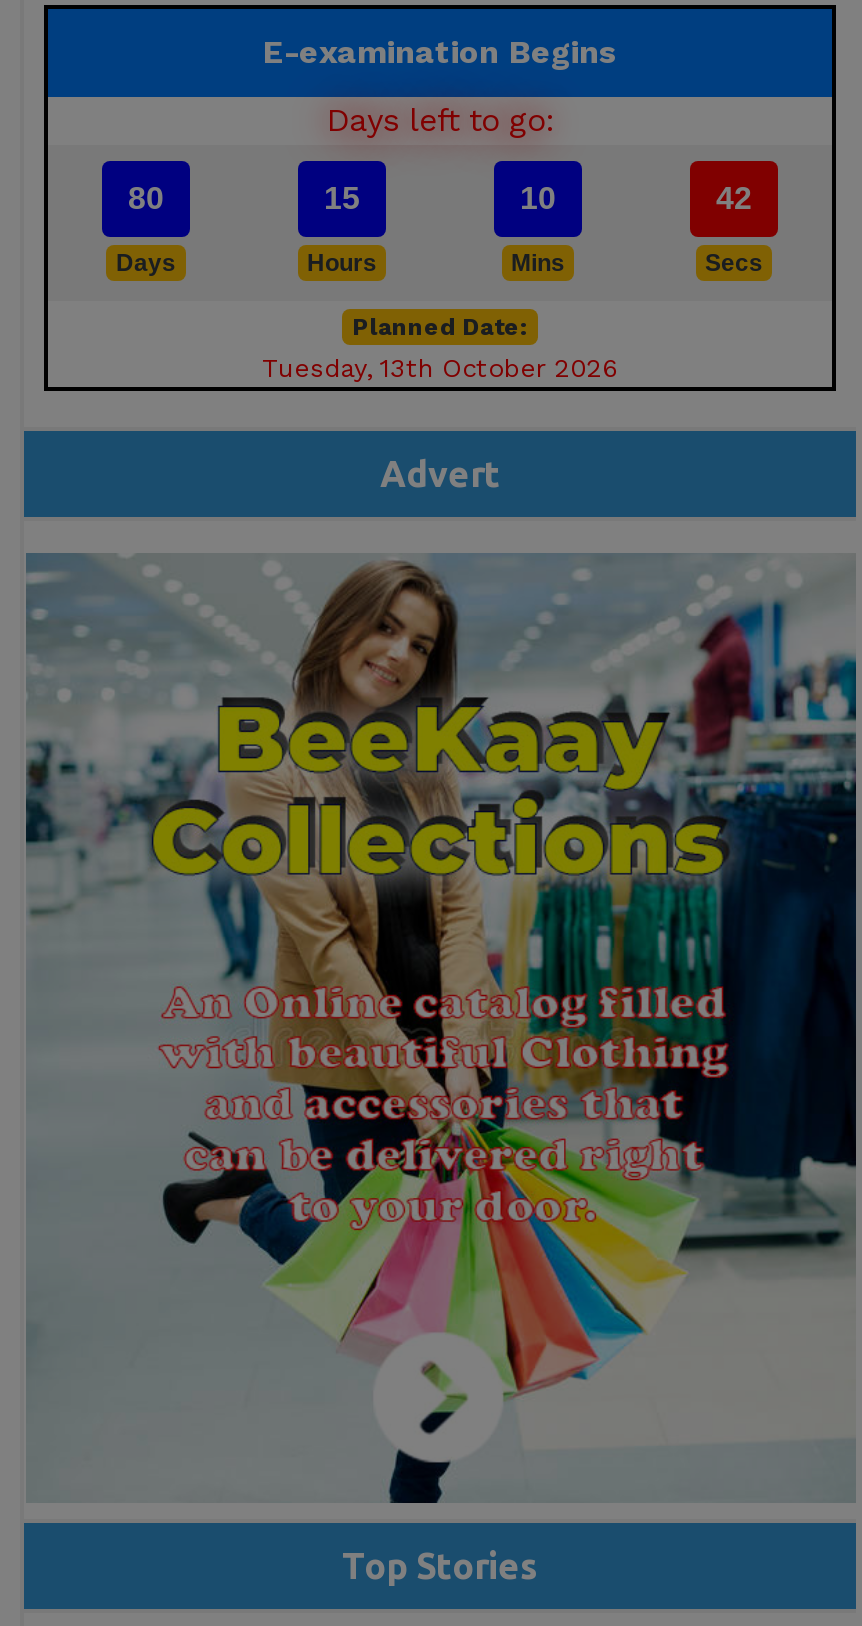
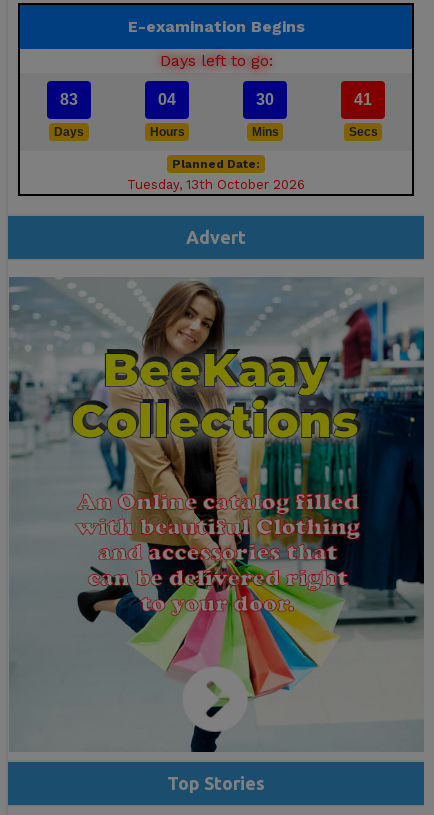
- 80
+ 83

- 15
+ 04

- 10
+ 30

- 42
+ 41
